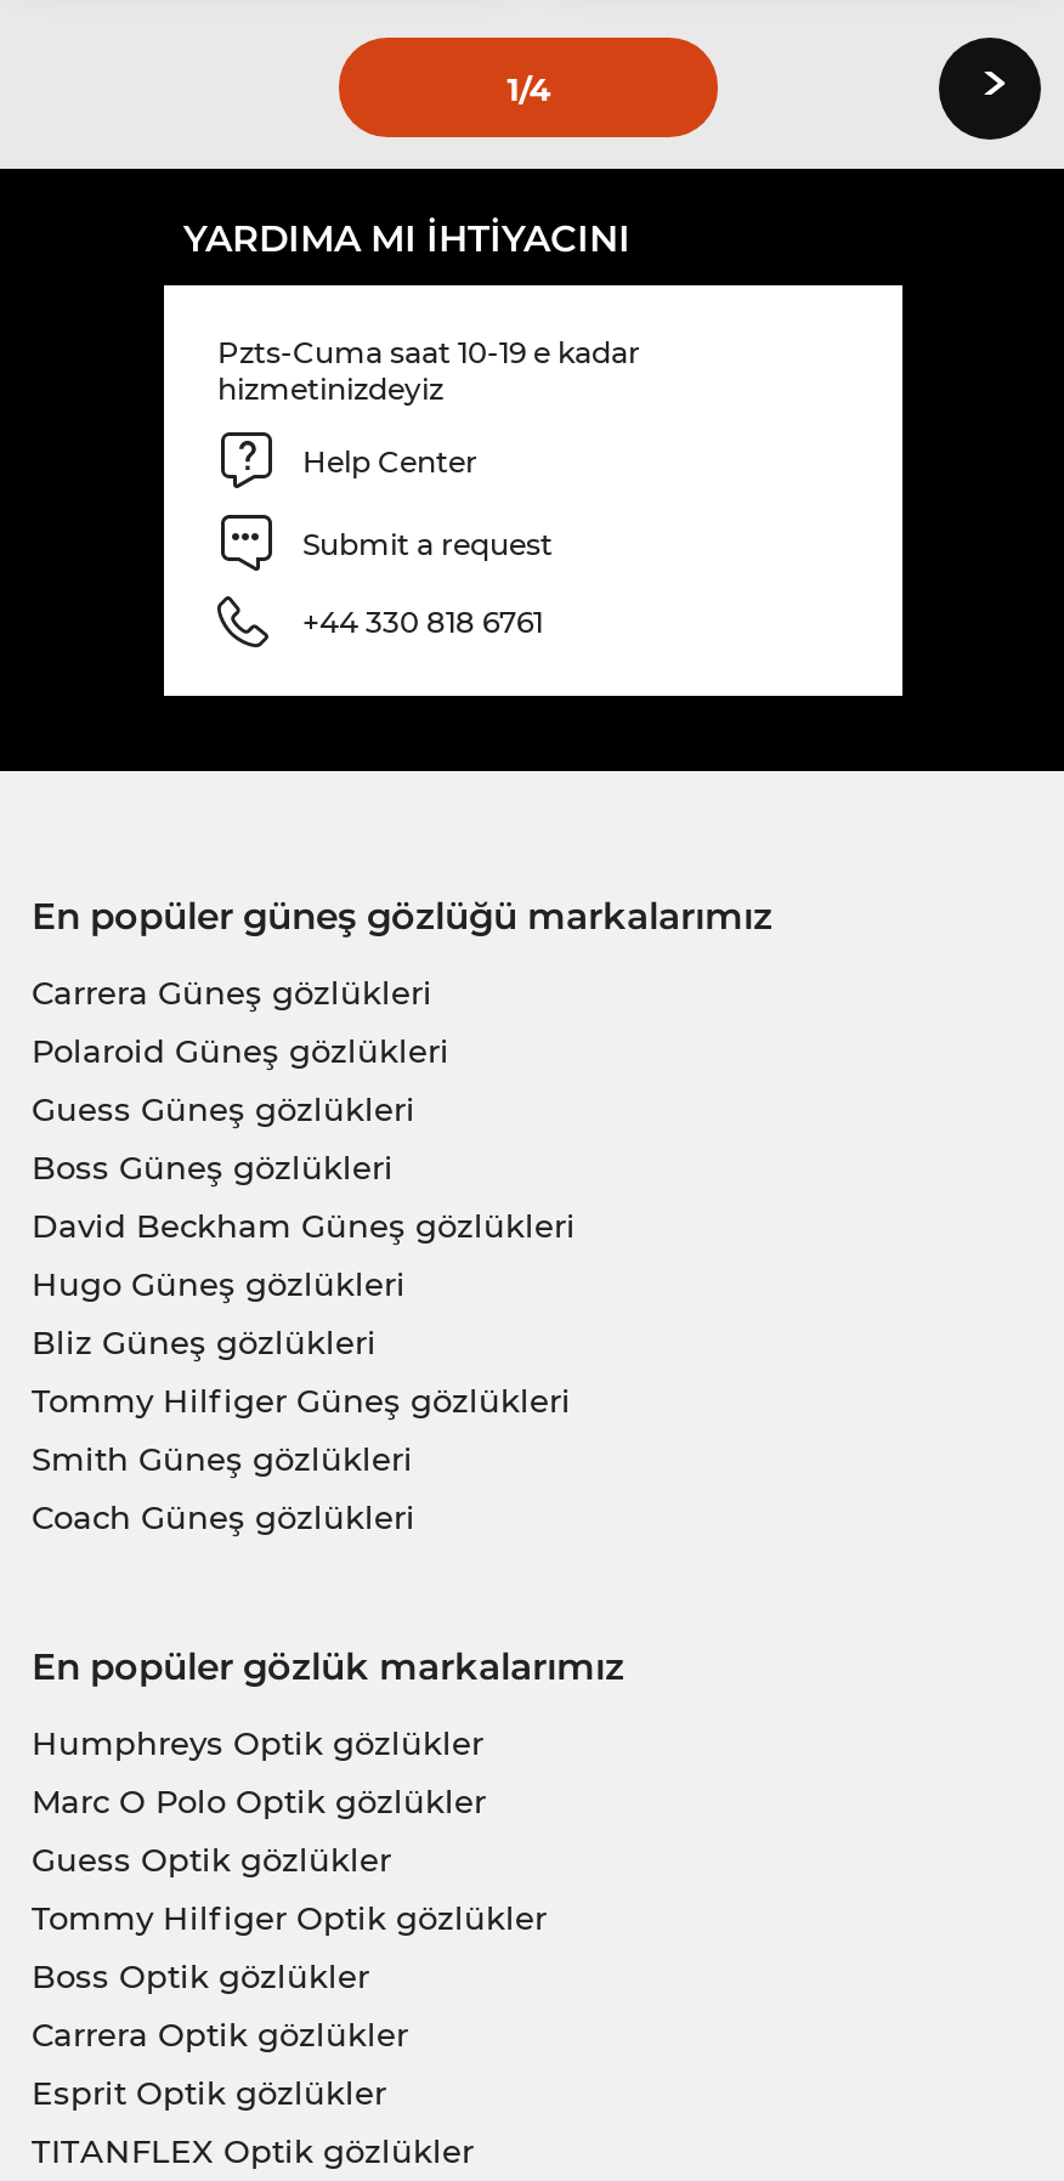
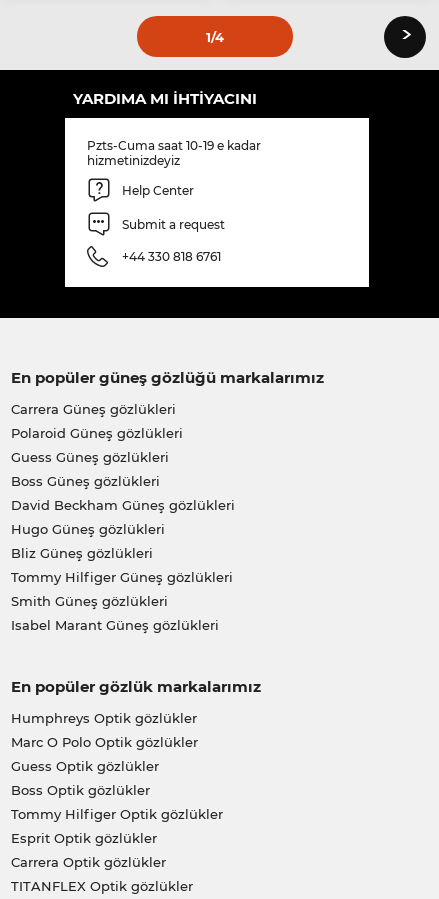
- Coach Güneş gözlükleri
+ Isabel Marant Güneş gözlükleri

moved down: Tommy Hilfiger Optik gözlükler

moved up: Boss Optik gözlükler

moved down: Carrera Optik gözlükler

moved up: Esprit Optik gözlükler
